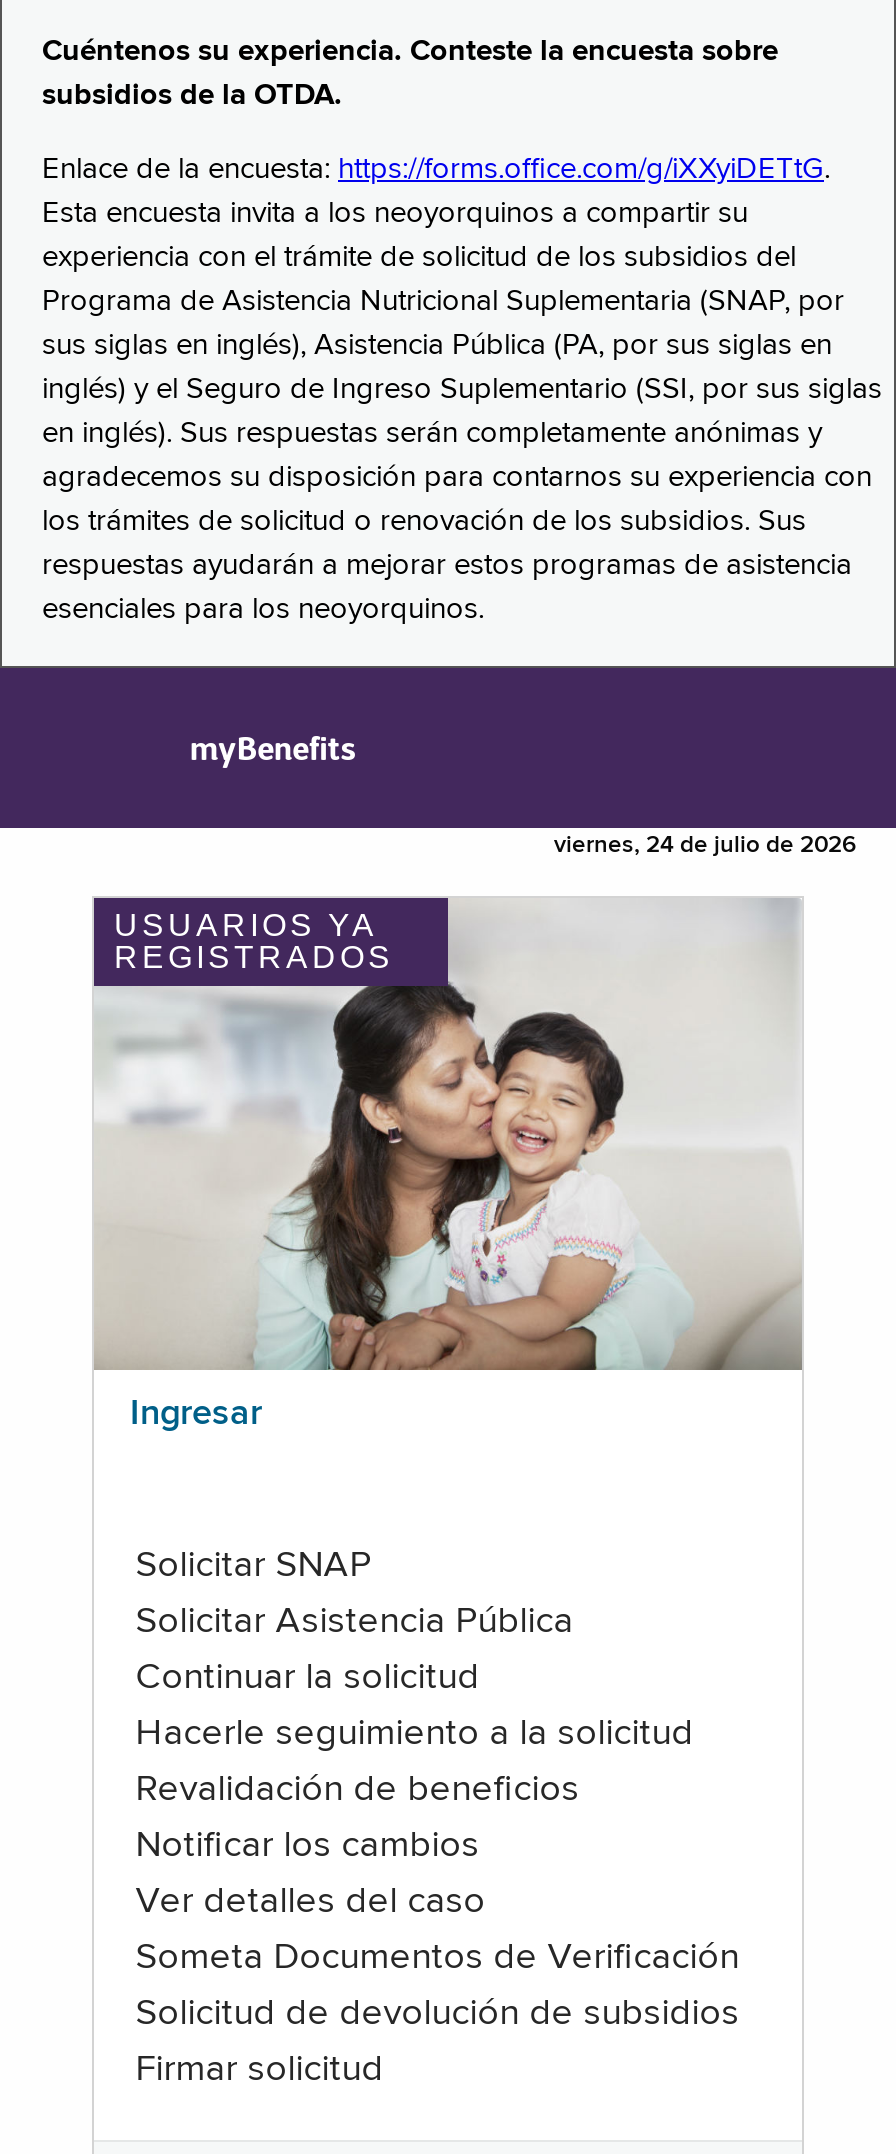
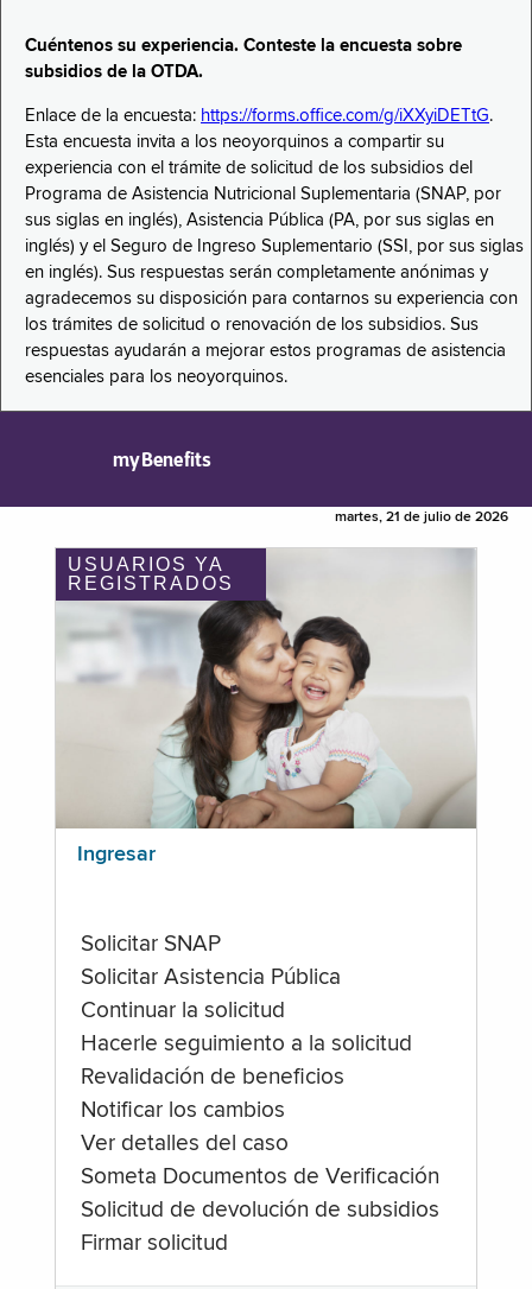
- viernes, 24 de julio de 2026
+ martes, 21 de julio de 2026
